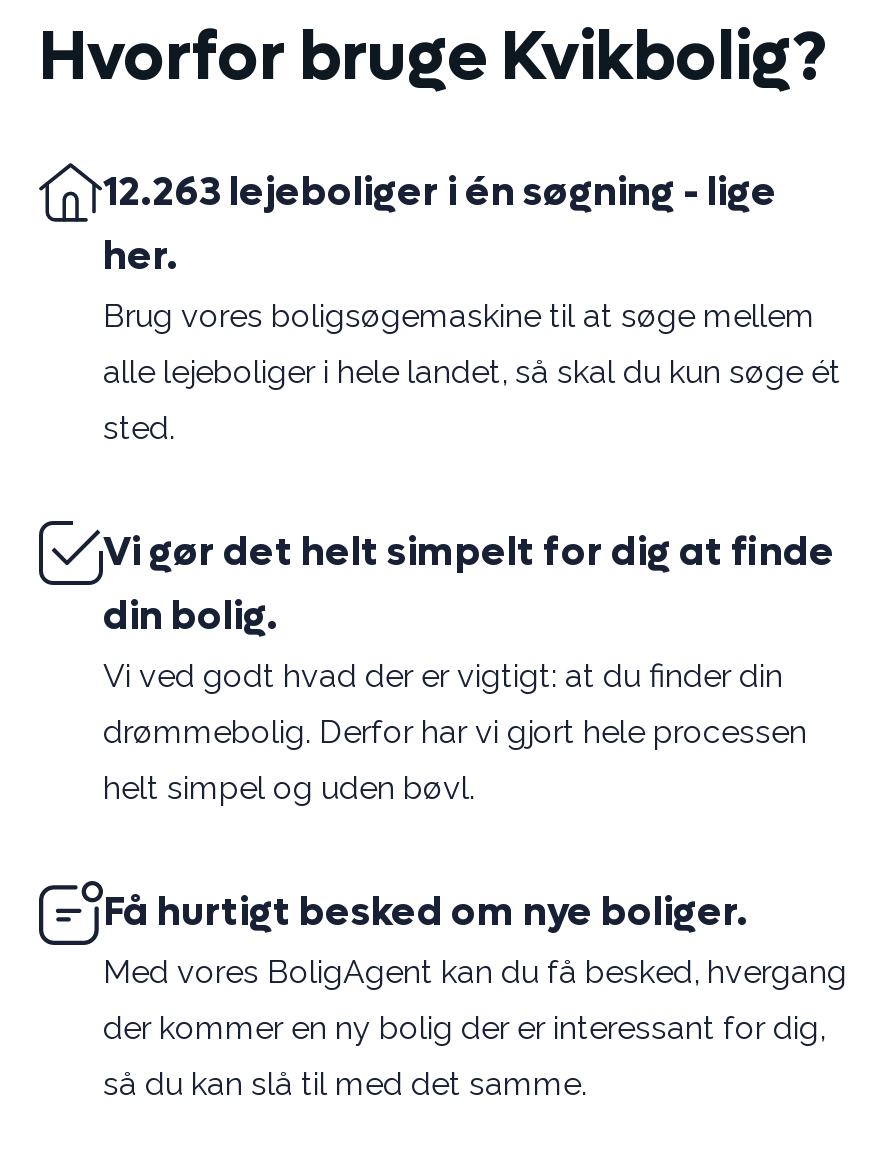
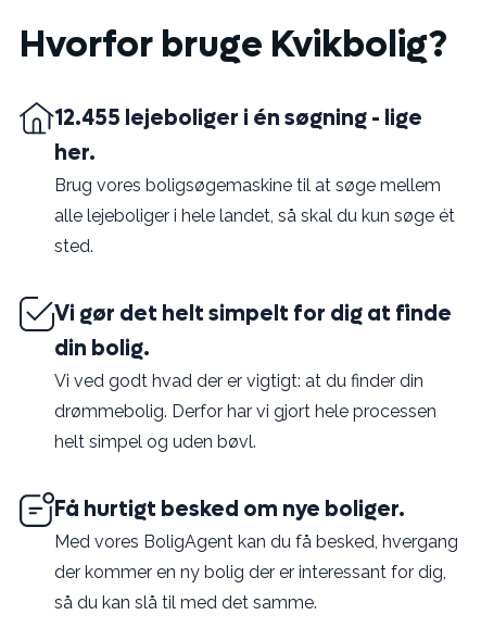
- 12.263 lejeboliger i én søgning - lige
+ 12.455 lejeboliger i én søgning - lige
